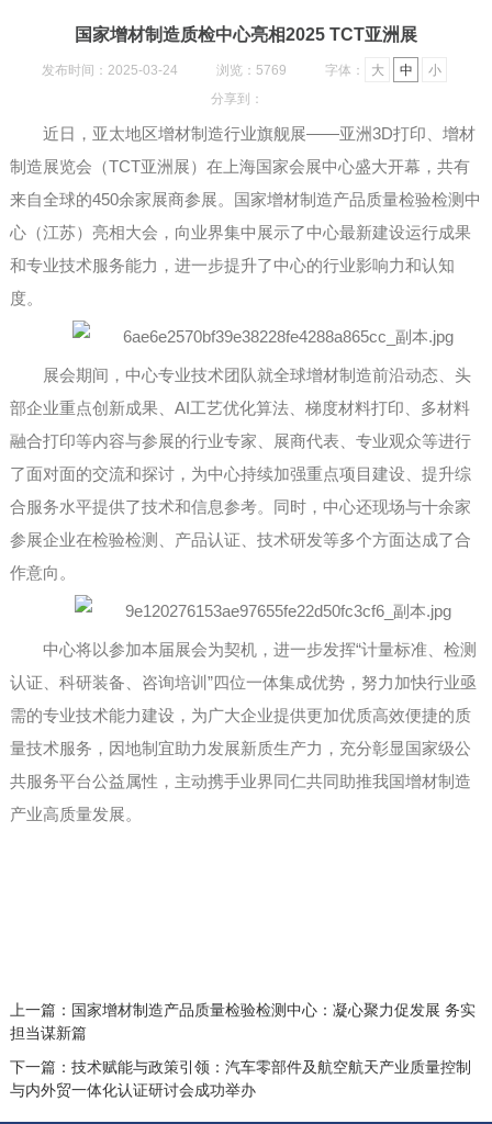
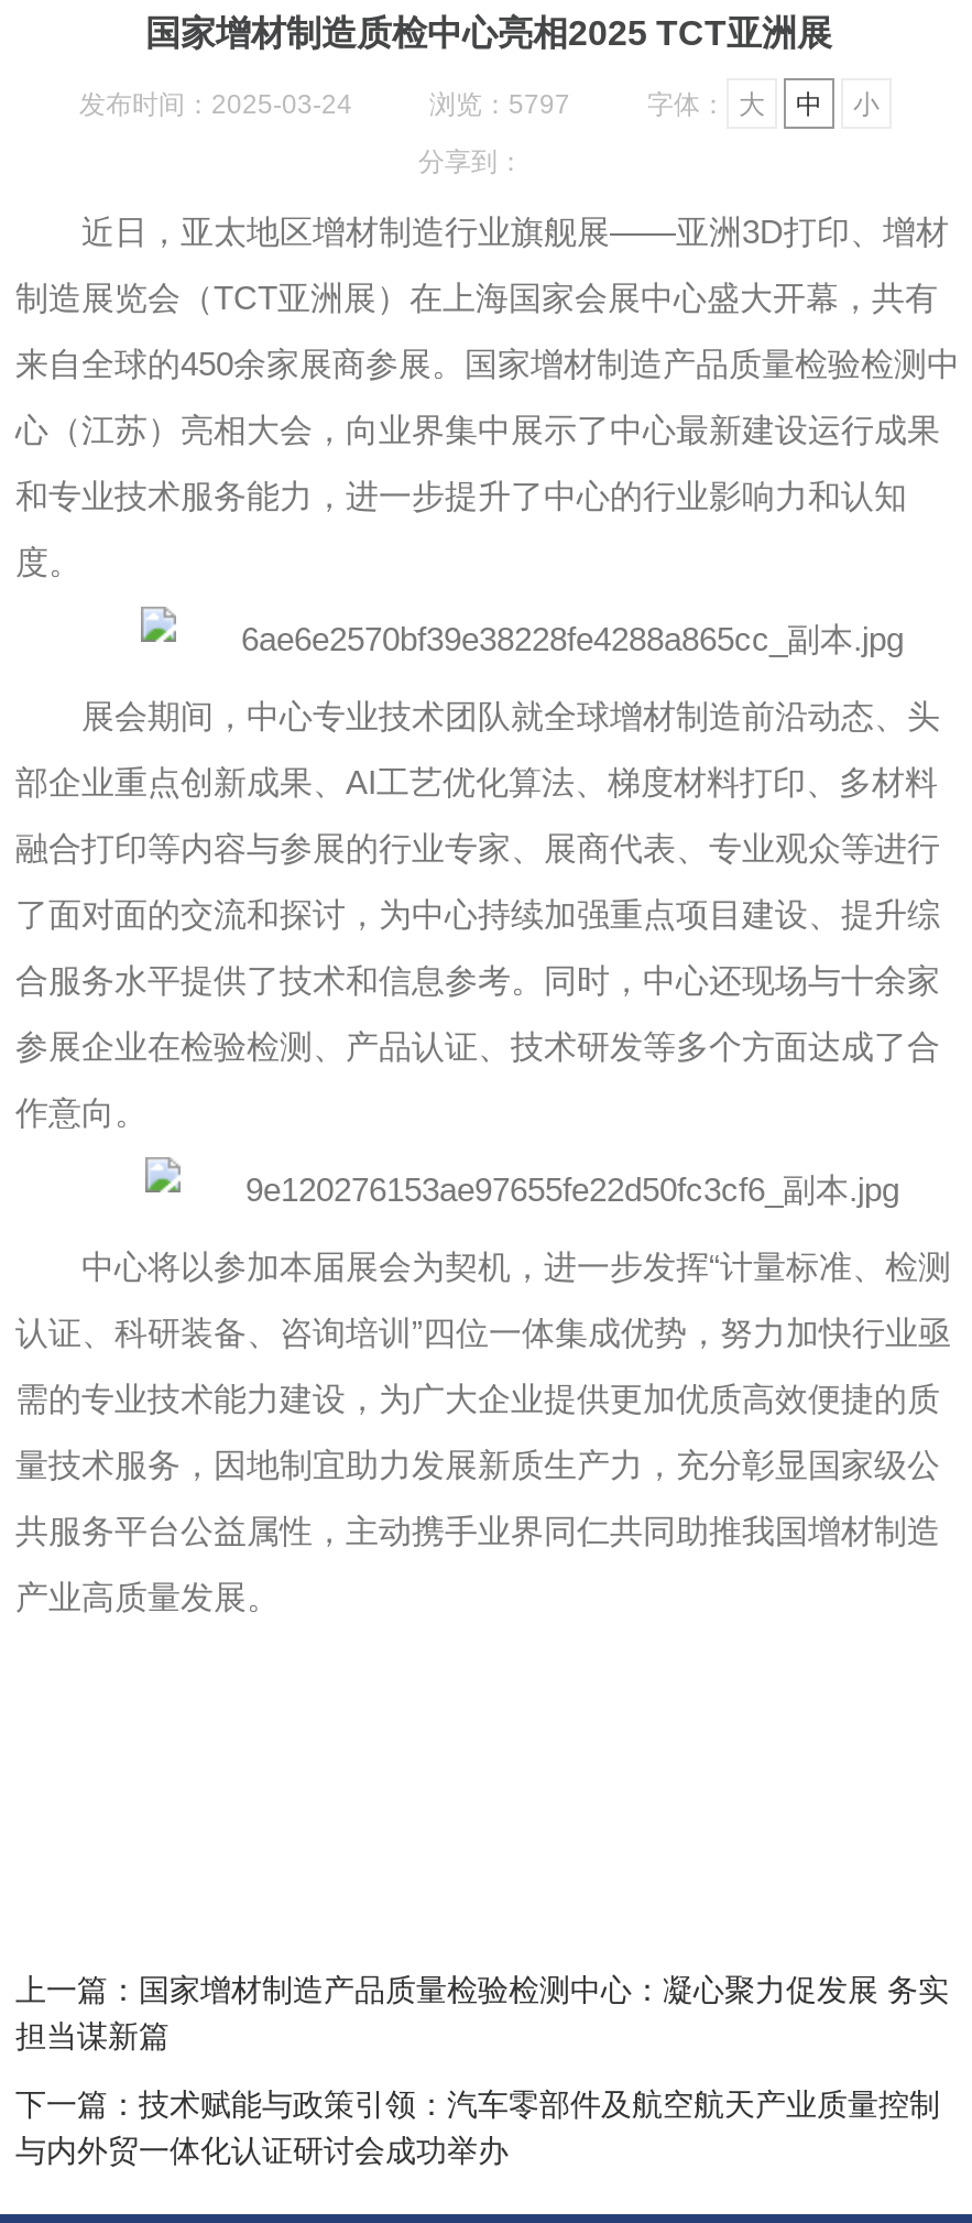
- 浏览：5769
+ 浏览：5797
